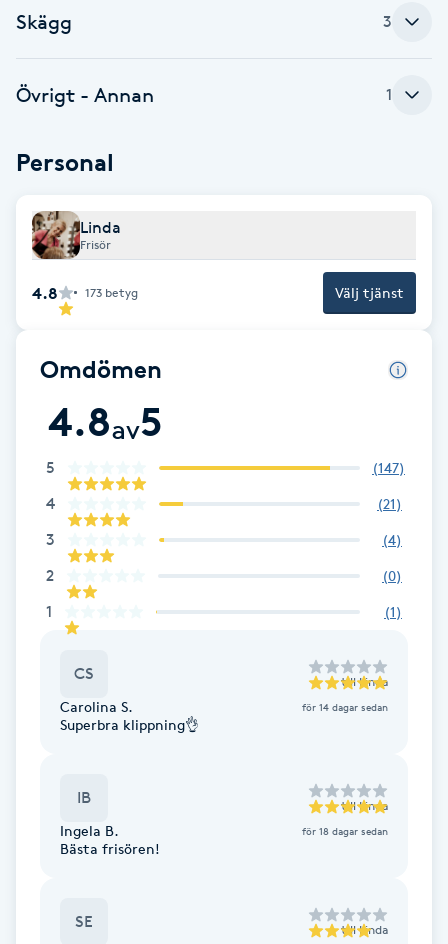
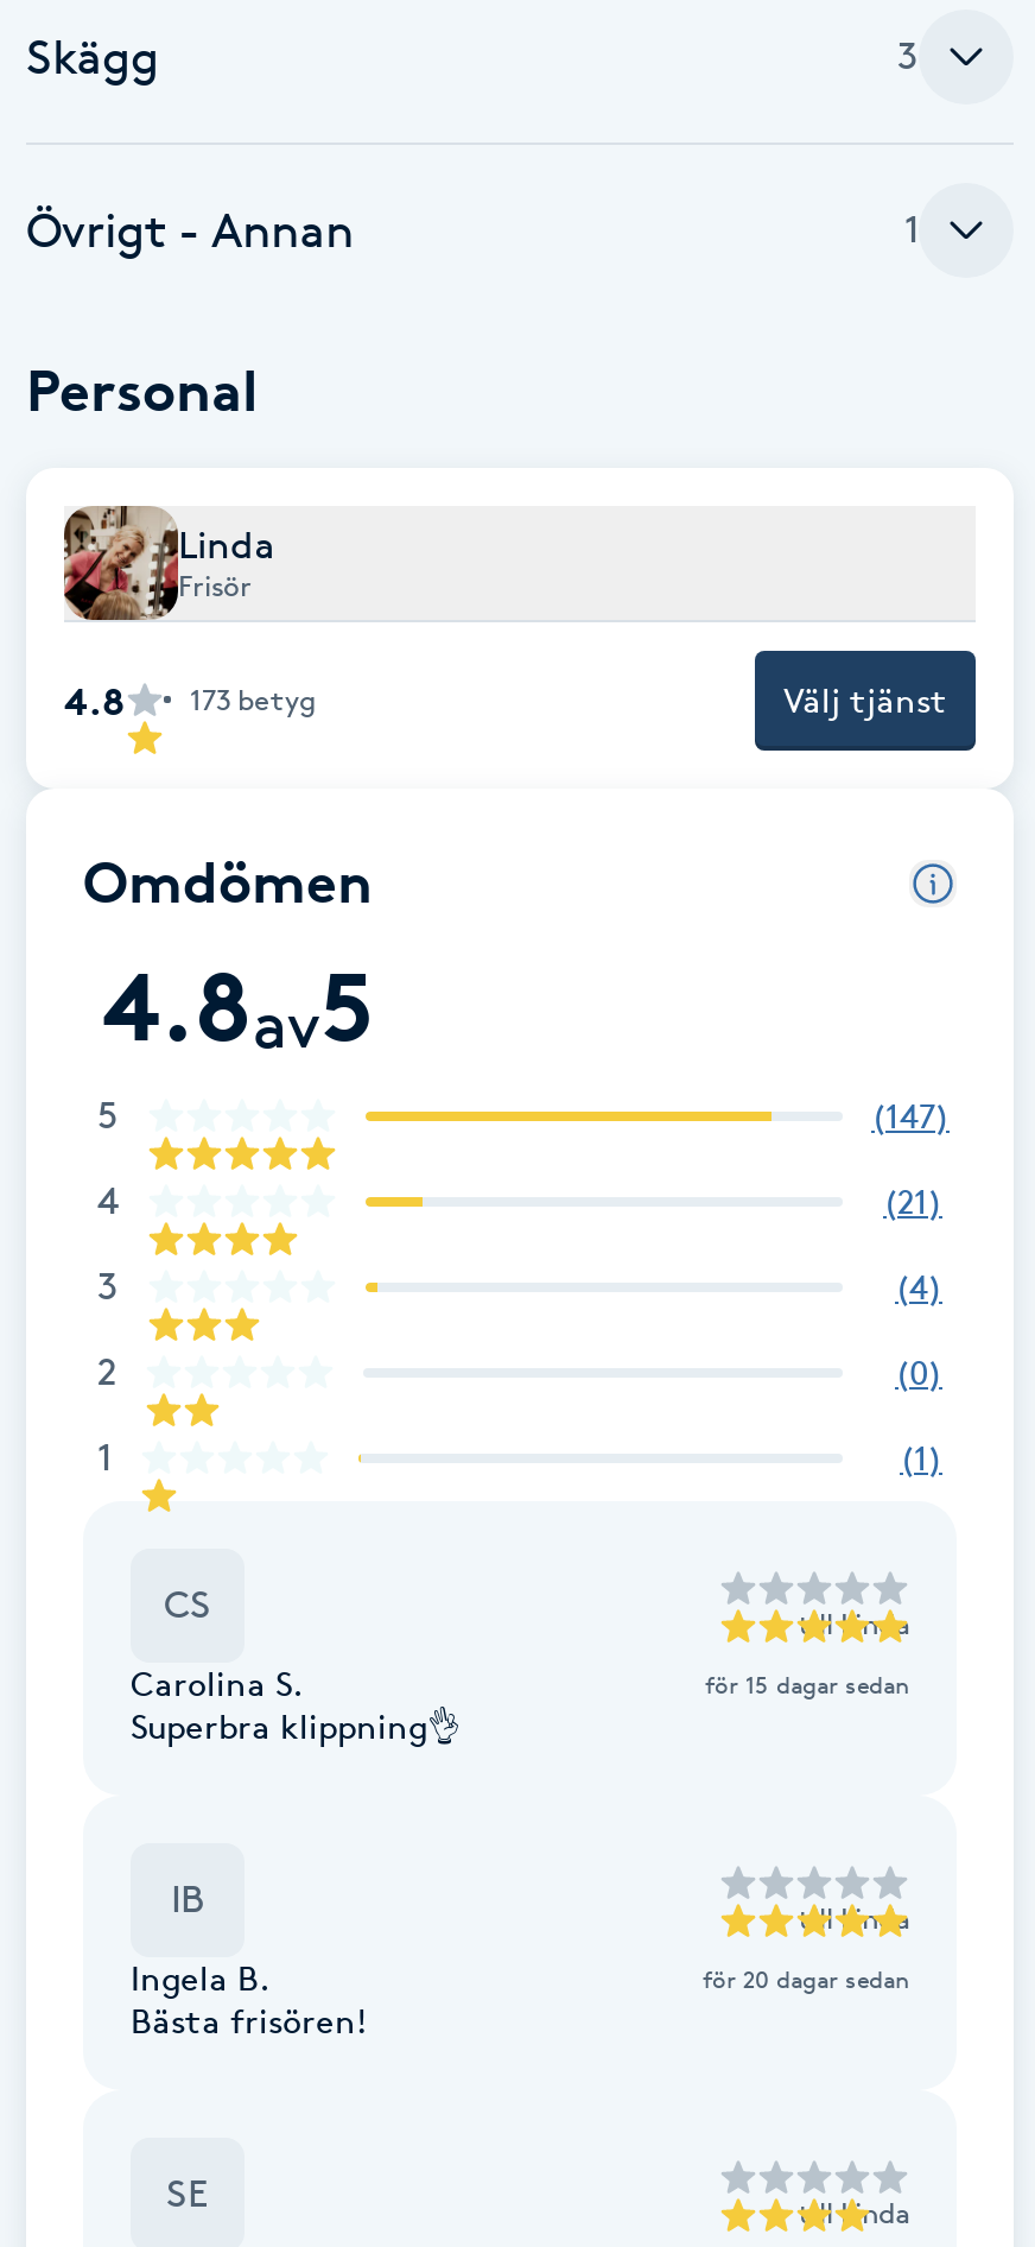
- för 14 dagar sedan
+ för 15 dagar sedan

- för 18 dagar sedan
+ för 20 dagar sedan
